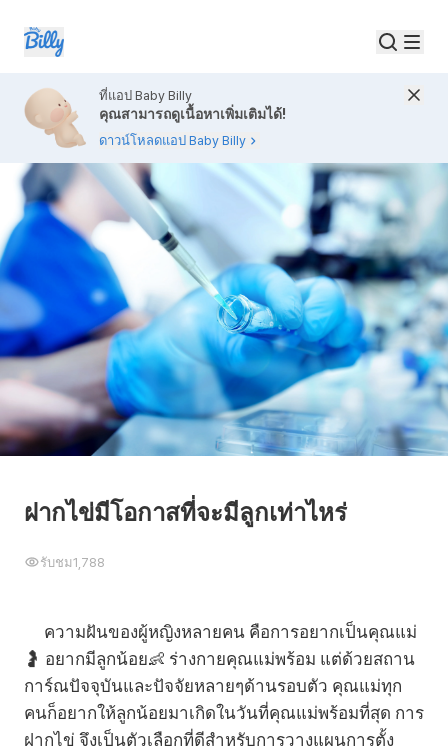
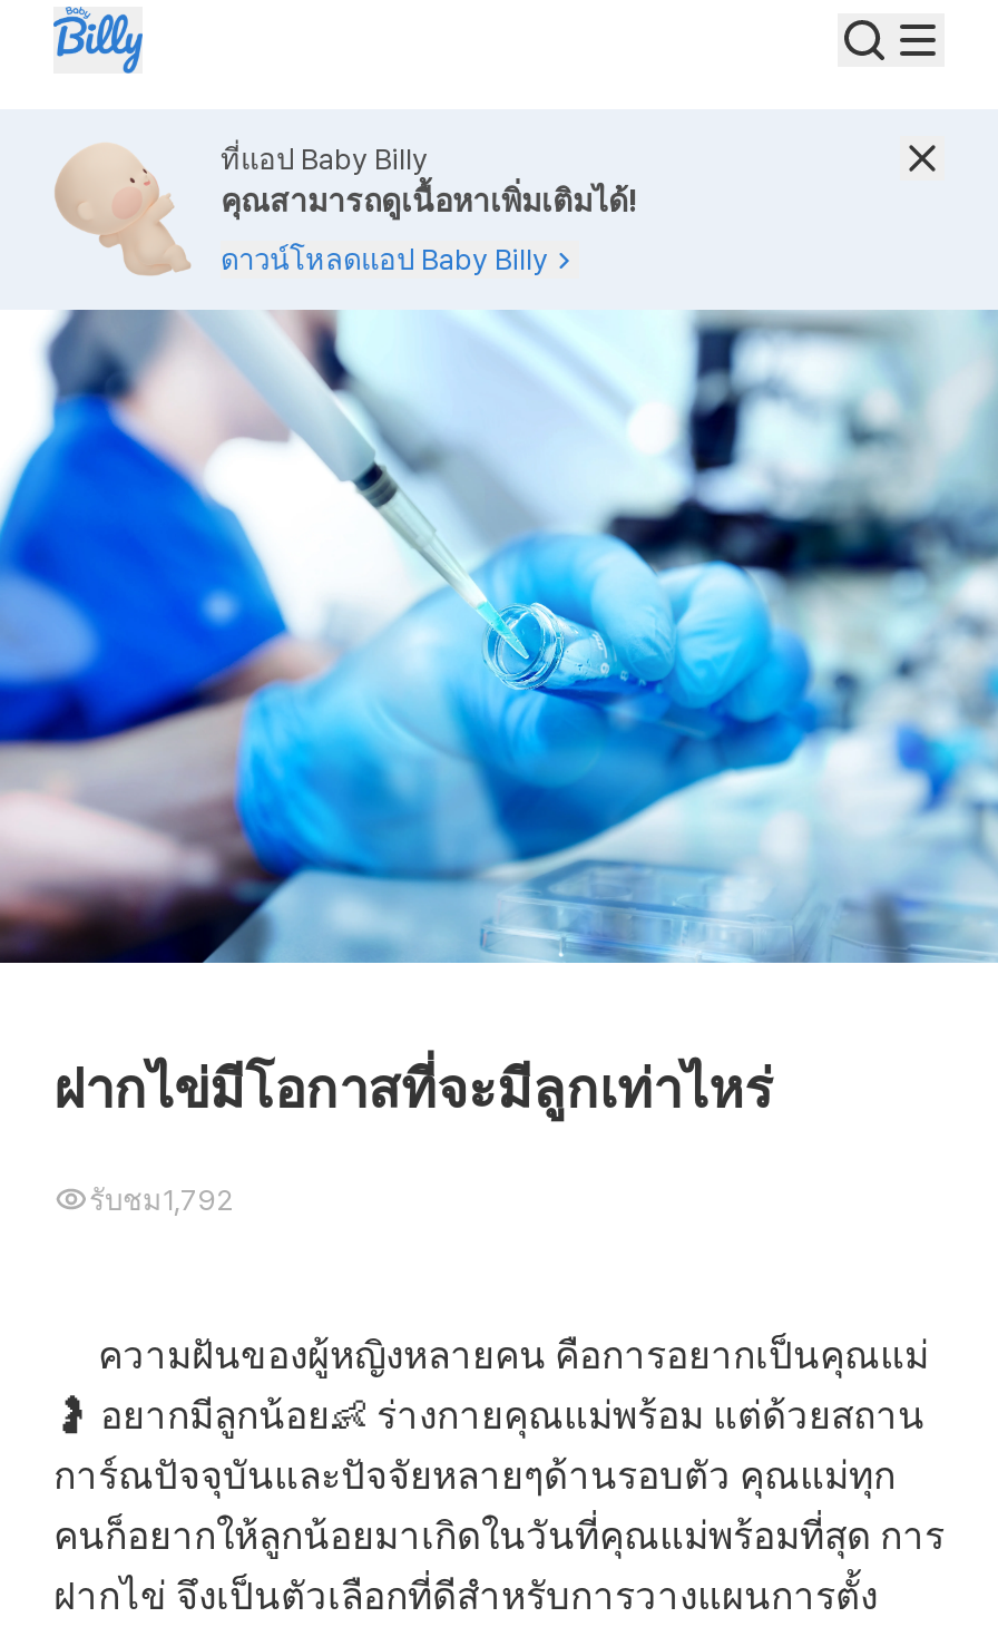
- รับชม1,788
+ รับชม1,792
